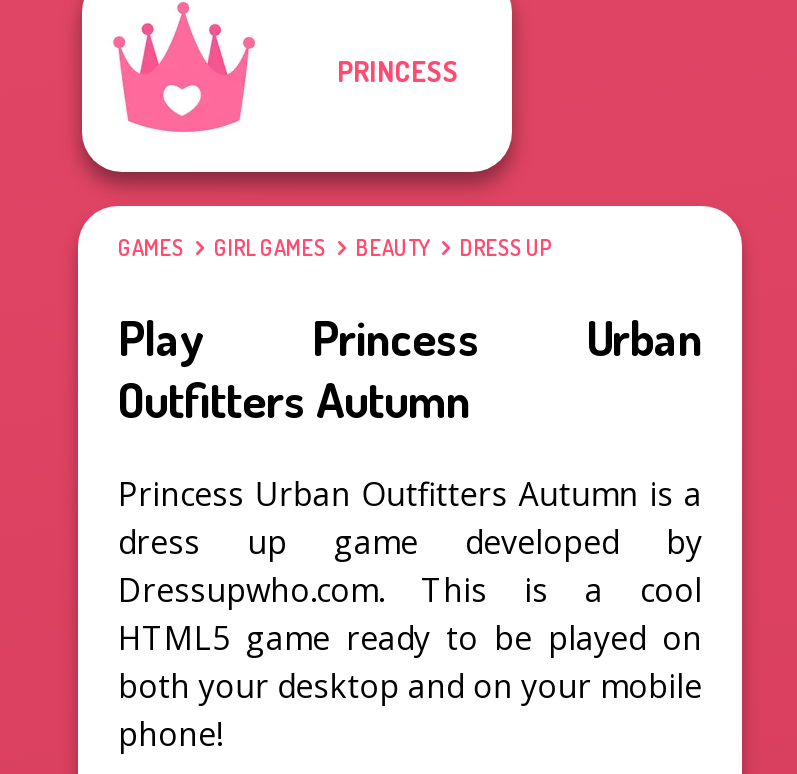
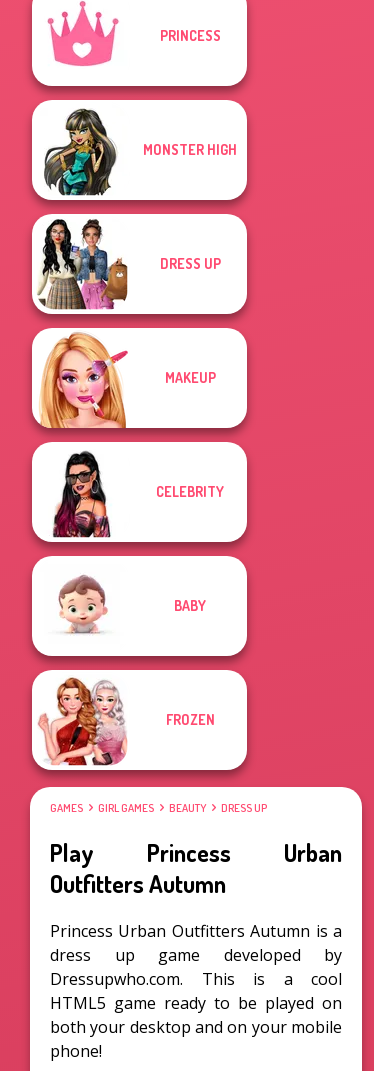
+ [image]
+ MONSTER HIGH

+ CELEBRITY

+ DRESS UP

+ MAKEUP

+ FROZEN

+ BABY
